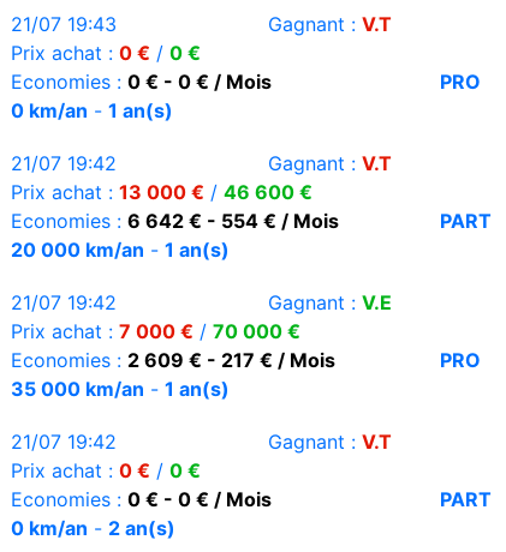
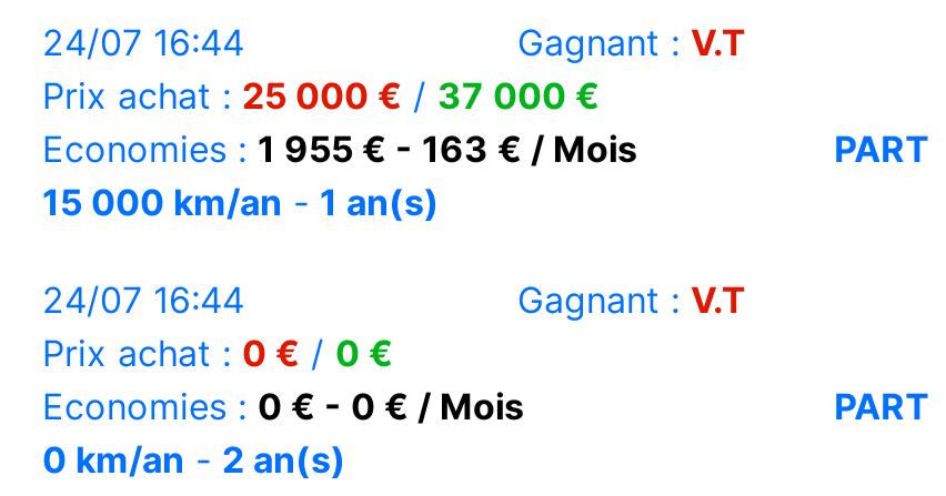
- 21/07 19:43
+ 24/07 16:44

- Prix achat : 0 €/ 0 €
- Economies : 0 € - 0 € / Mois
- PRO
- 0 km/an - 1 an(s)
- 21/07 19:42
- Gagnant : V.T
- Prix achat : 13 000 €/ 46 600 €
- Economies : 6 642 € - 554 € / Mois
+ Prix achat : 25 000 €/ 37 000 €
+ Economies : 1 955 € - 163 € / Mois

- 20 000 km/an - 1 an(s)
- 21/07 19:42
- Gagnant : V.E
- Prix achat : 7 000 €/ 70 000 €
- Economies : 2 609 € - 217 € / Mois
- PRO
- 35 000 km/an - 1 an(s)
- 21/07 19:42
+ 15 000 km/an - 1 an(s)
+ 24/07 16:44
